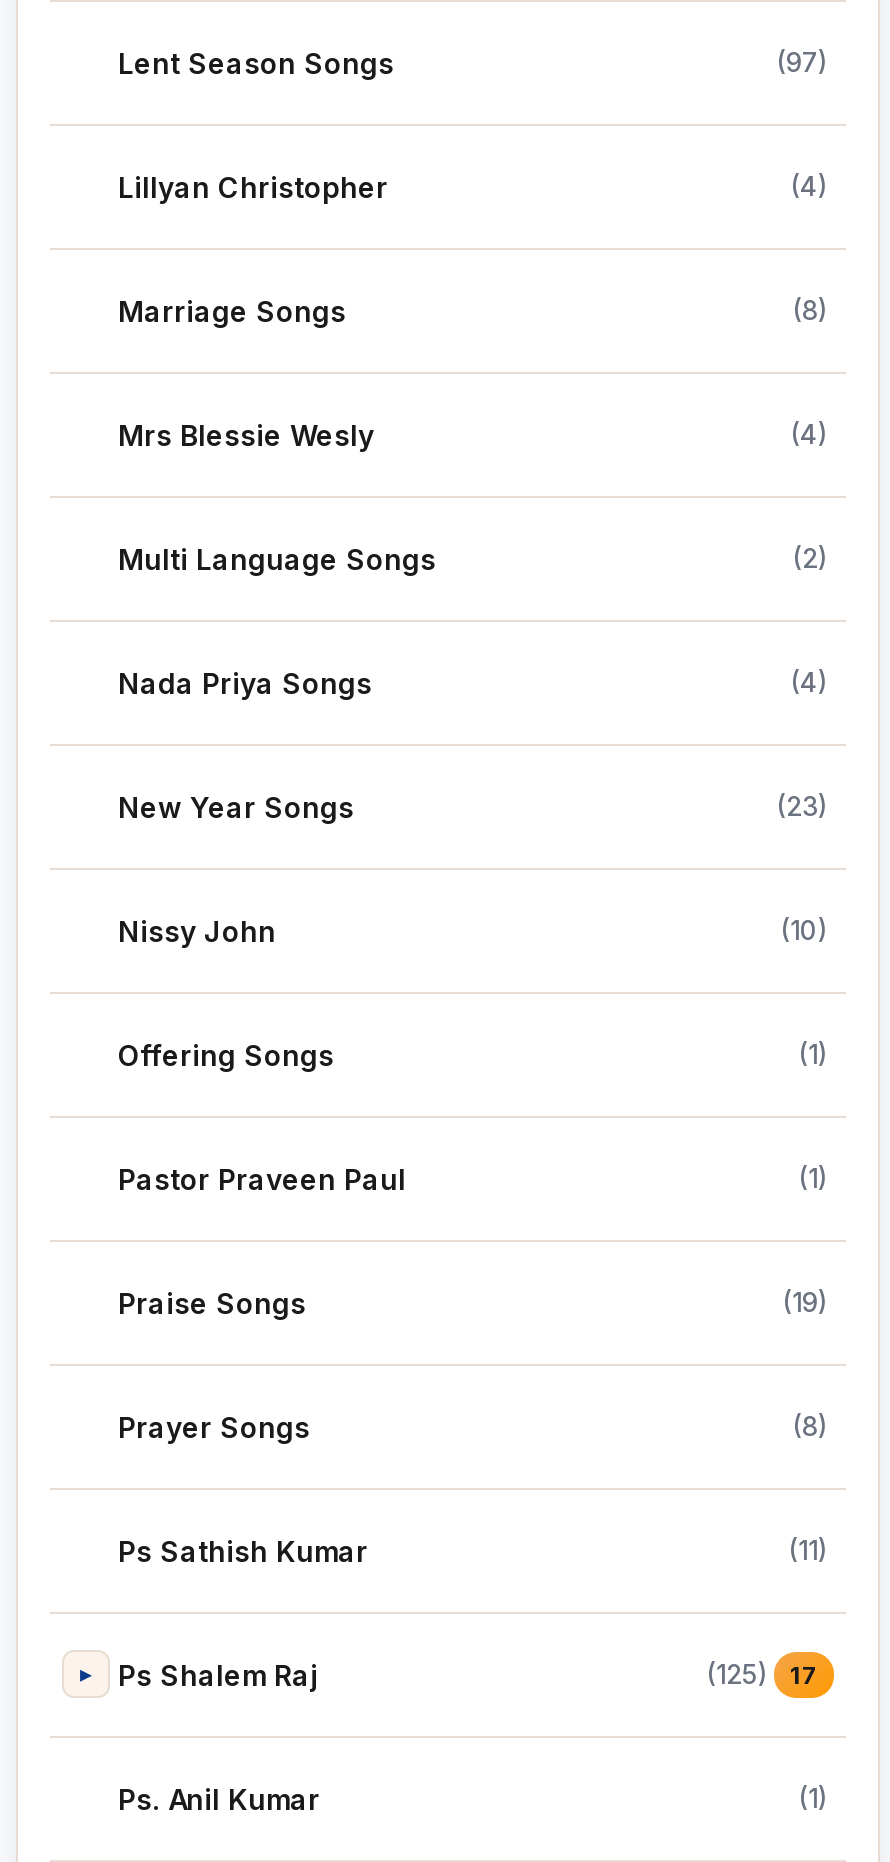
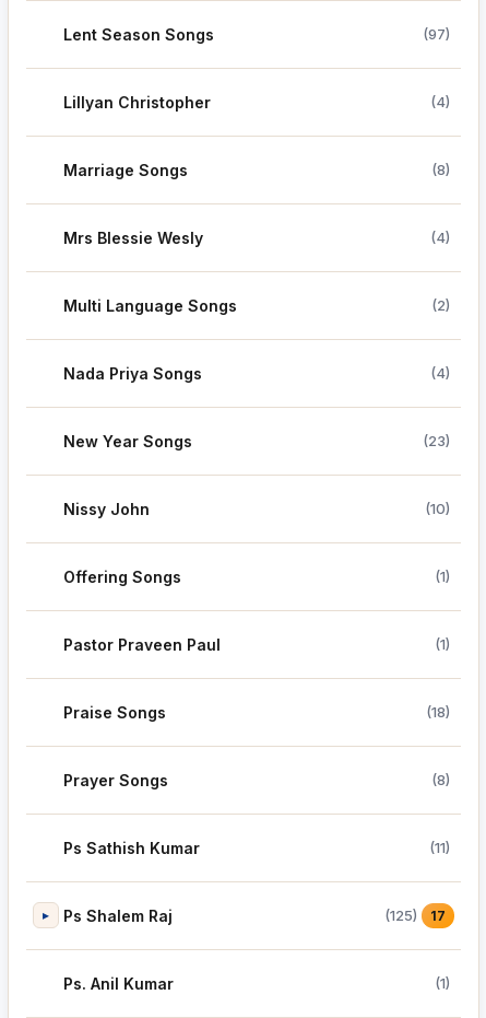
- (19)
+ (18)
